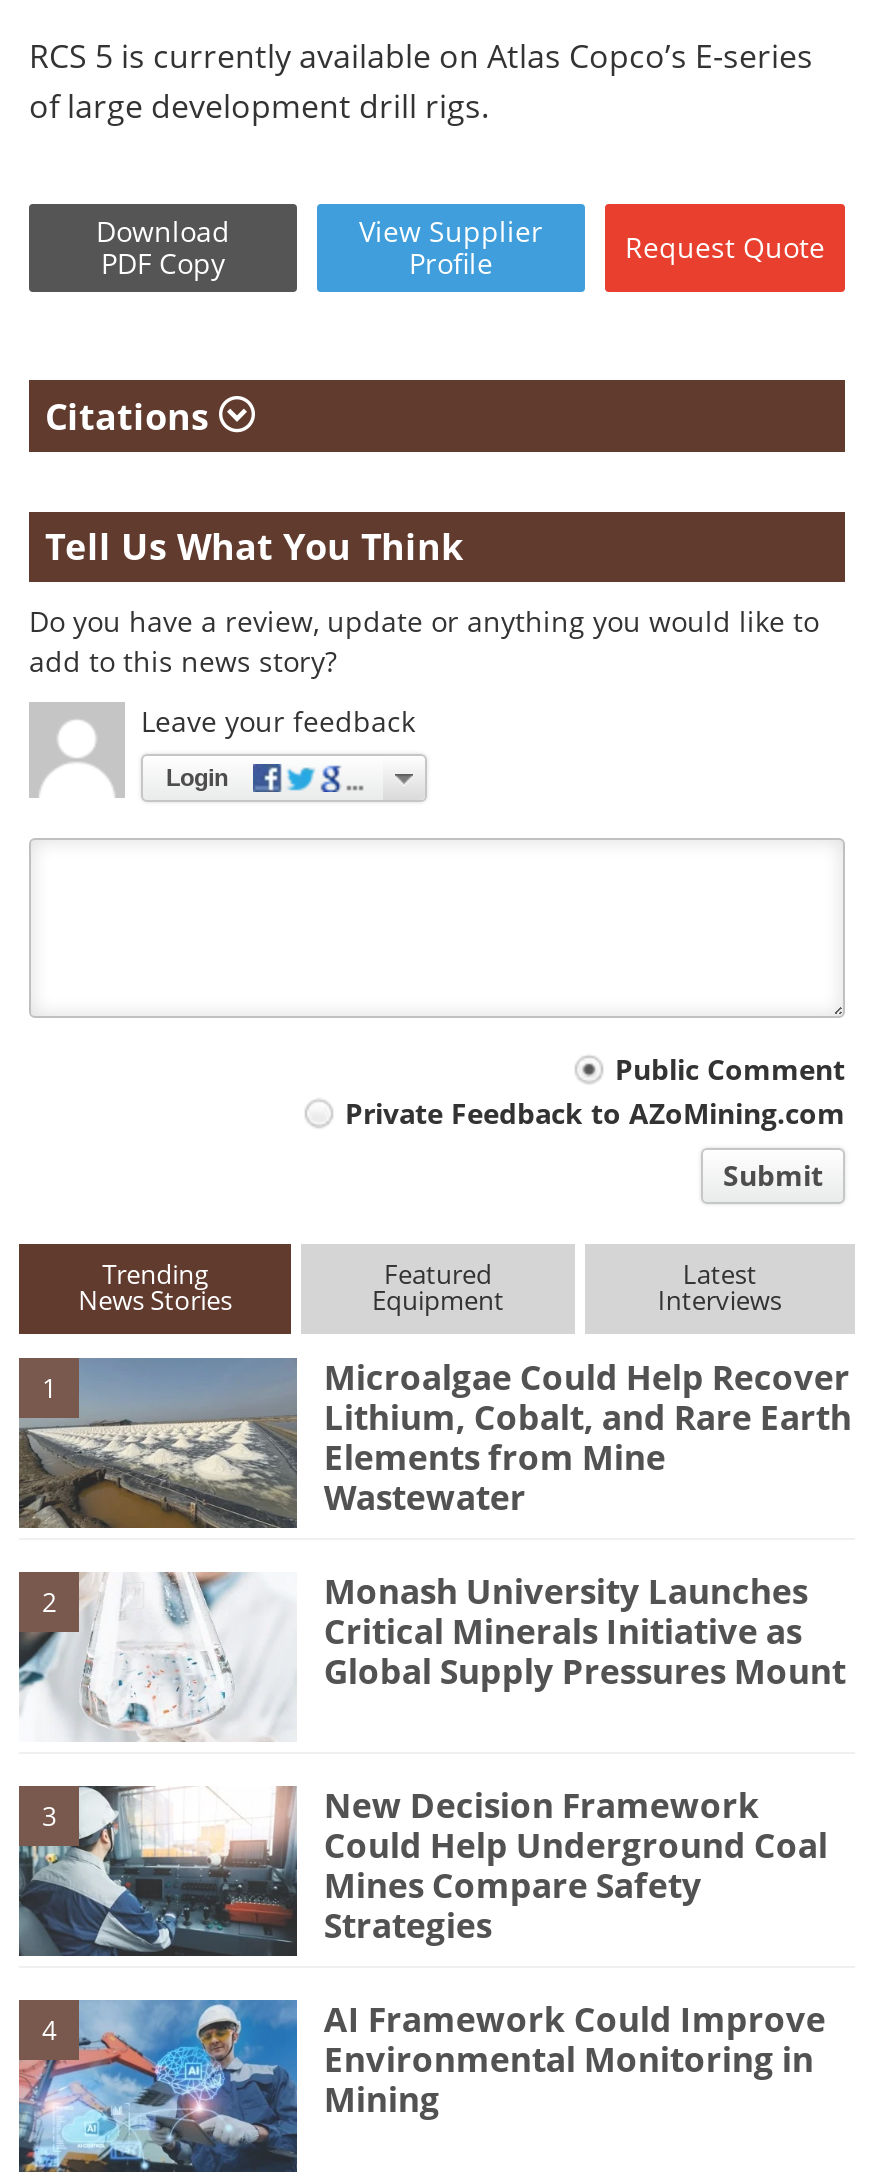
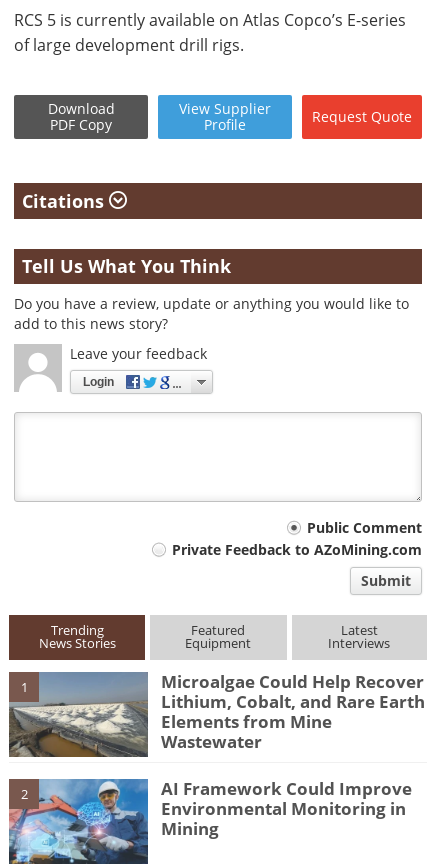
- [image]
- Monash University Launches
- Critical Minerals Initiative as
- Global Supply Pressures Mount
- 3
- New Decision Framework
- Could Help Underground Coal
- Mines Compare Safety
- Strategies
- 4

- [image]
